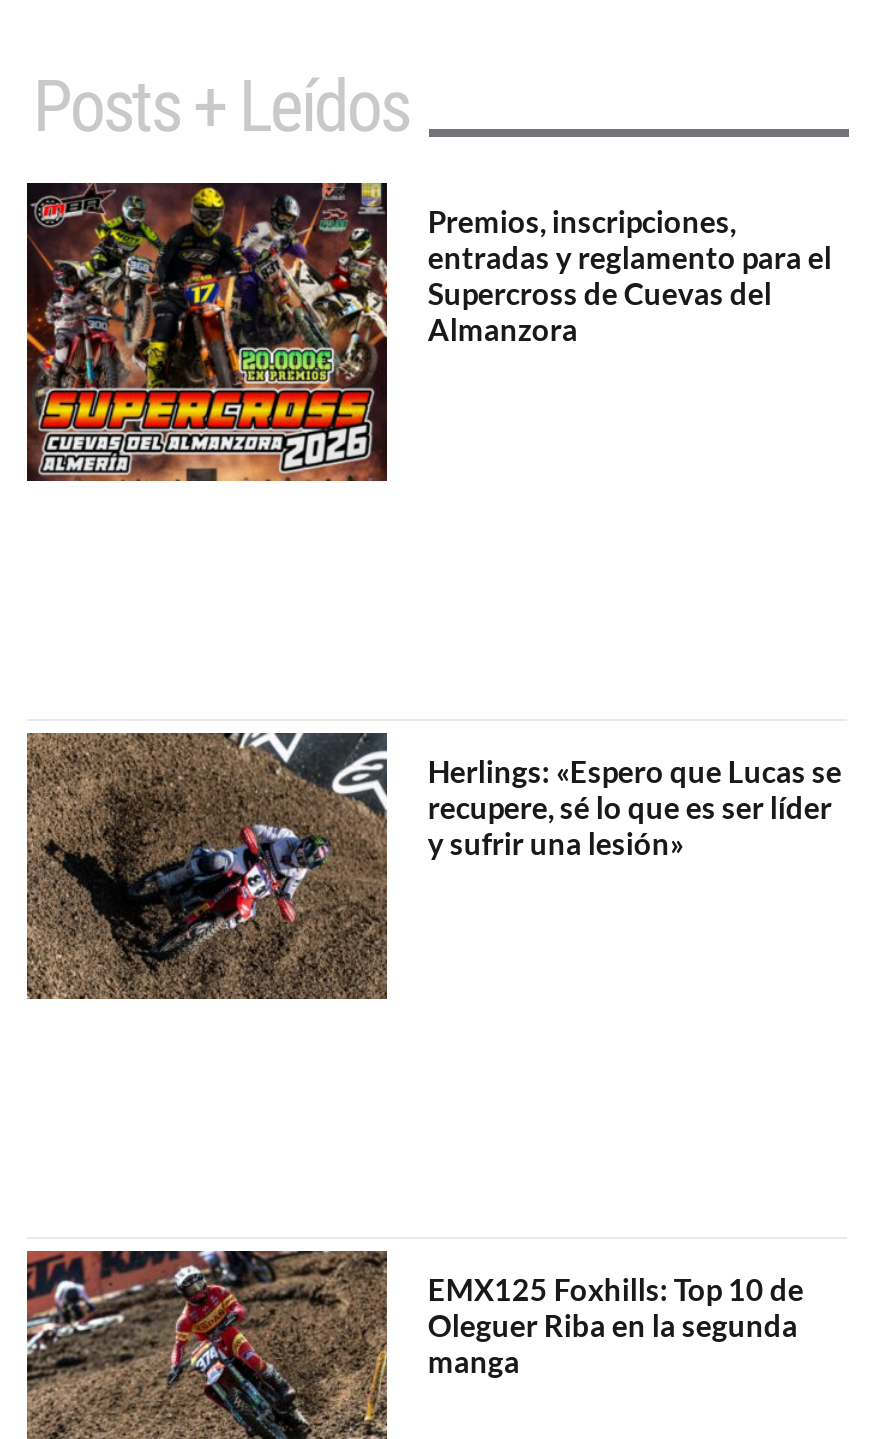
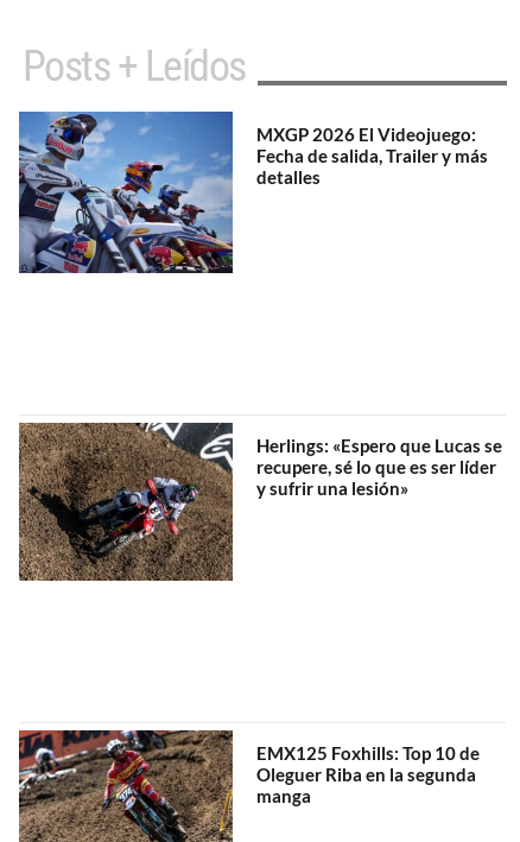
- [image]
- Premios, inscripciones,
- entradas y reglamento para el
- Supercross de Cuevas del
- Almanzora
+ [image]
+ MXGP 2026 El Videojuego:
+ Fecha de salida, Trailer y más
+ detalles
